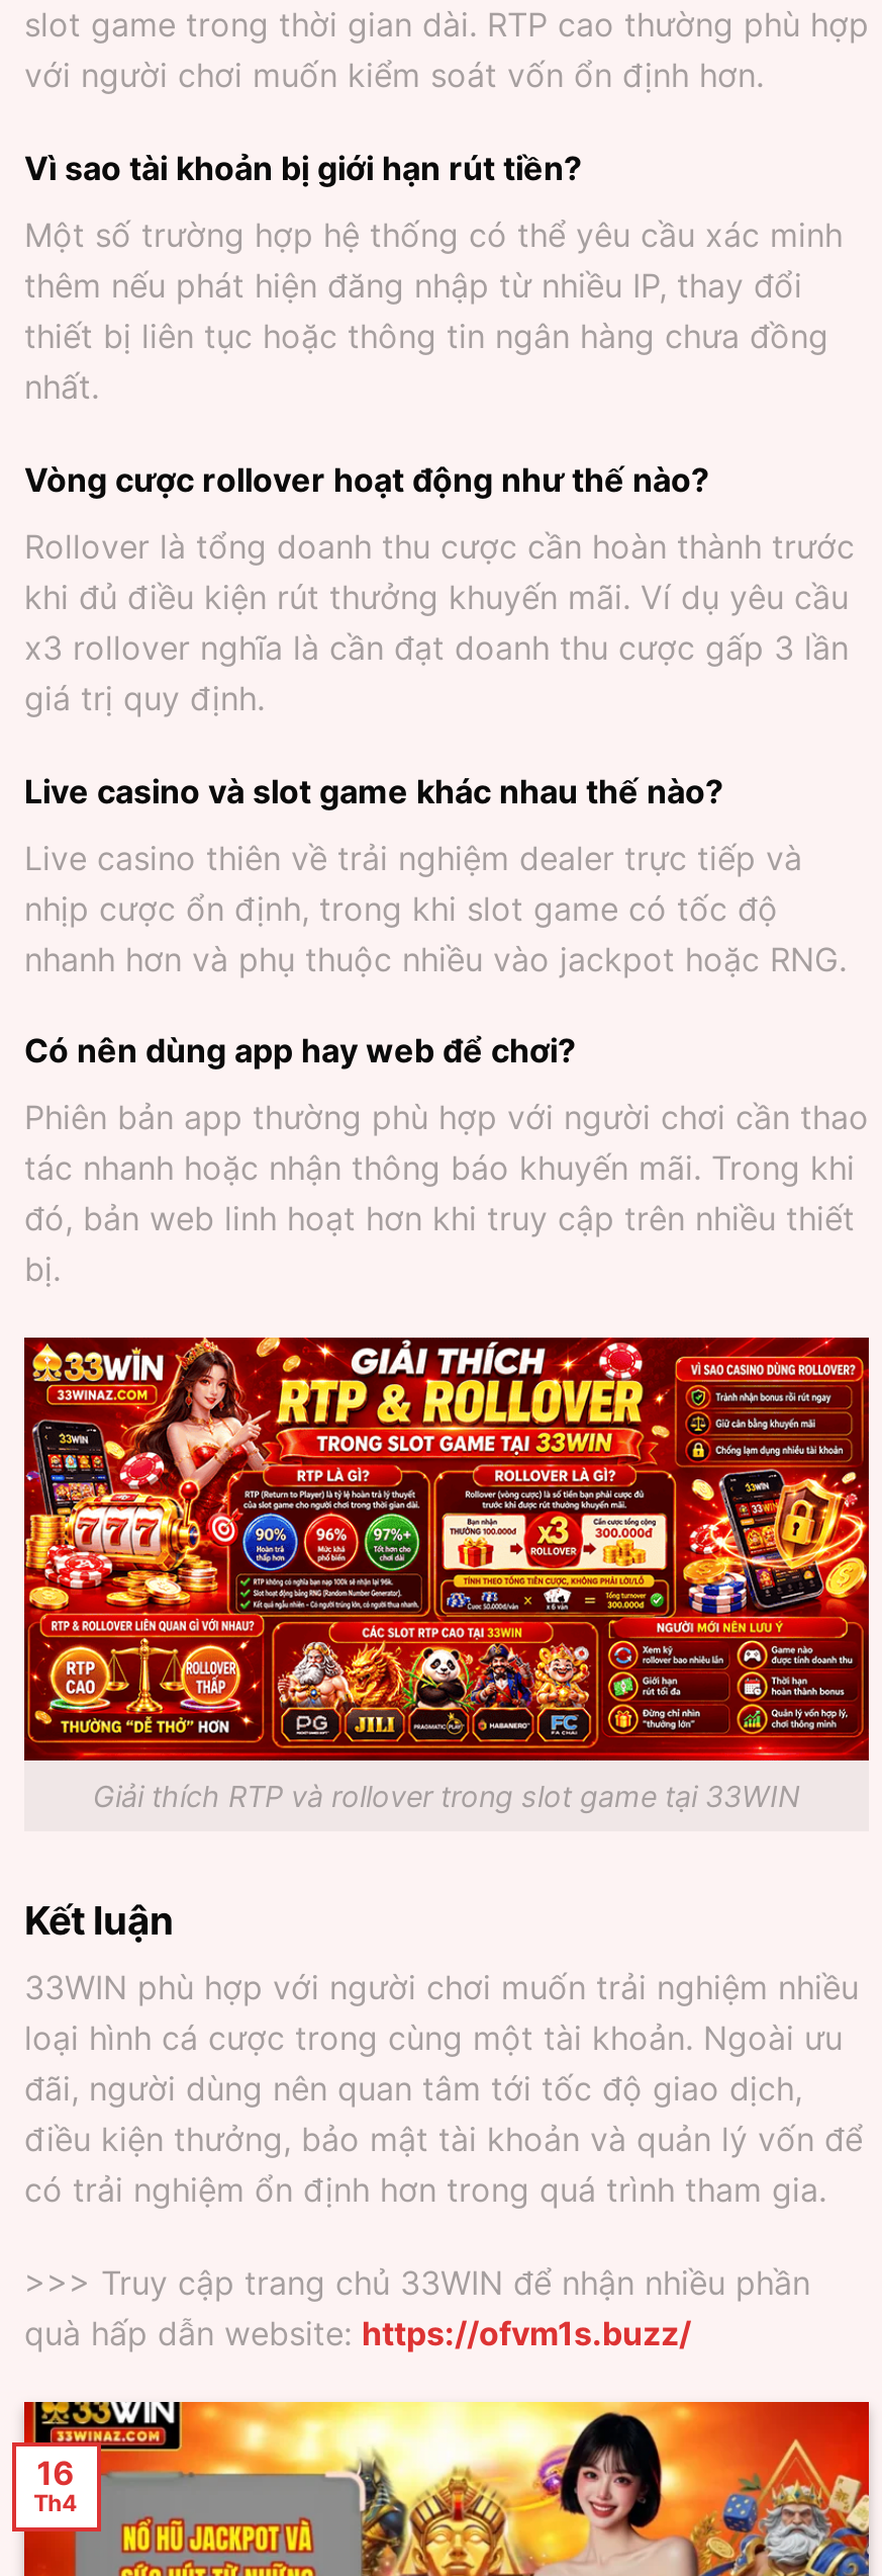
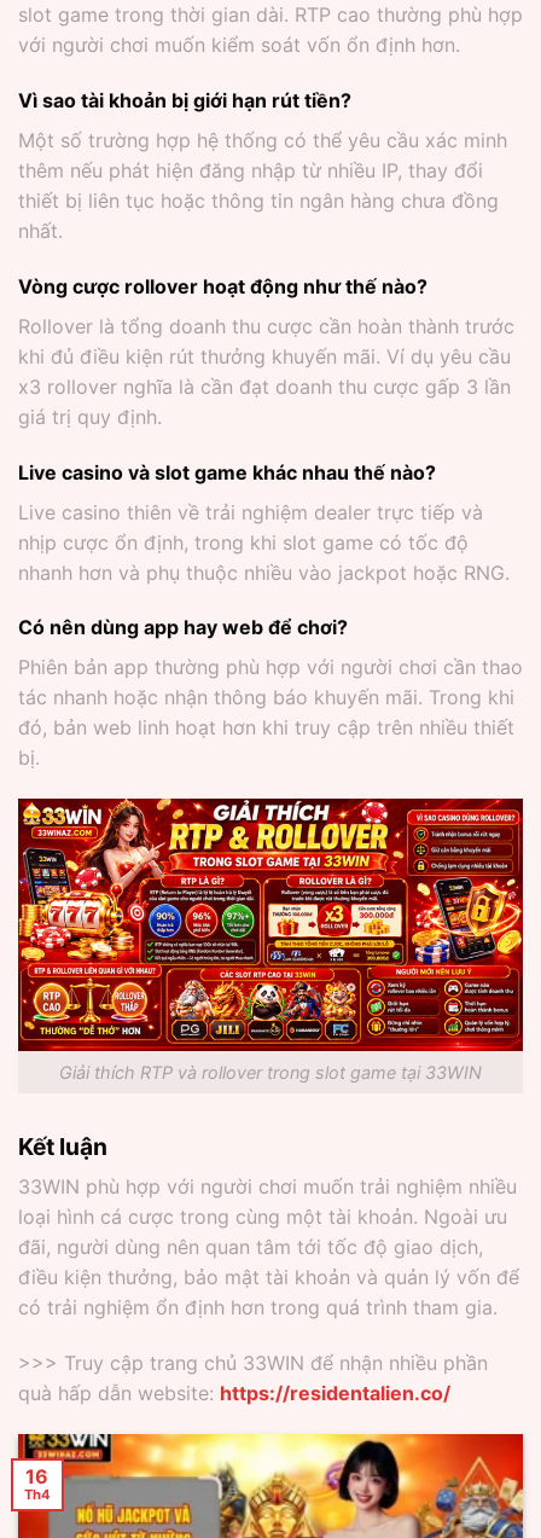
- quà hấp dẫn website: https://ofvm1s.buzz/
+ quà hấp dẫn website: https://residentalien.co/
